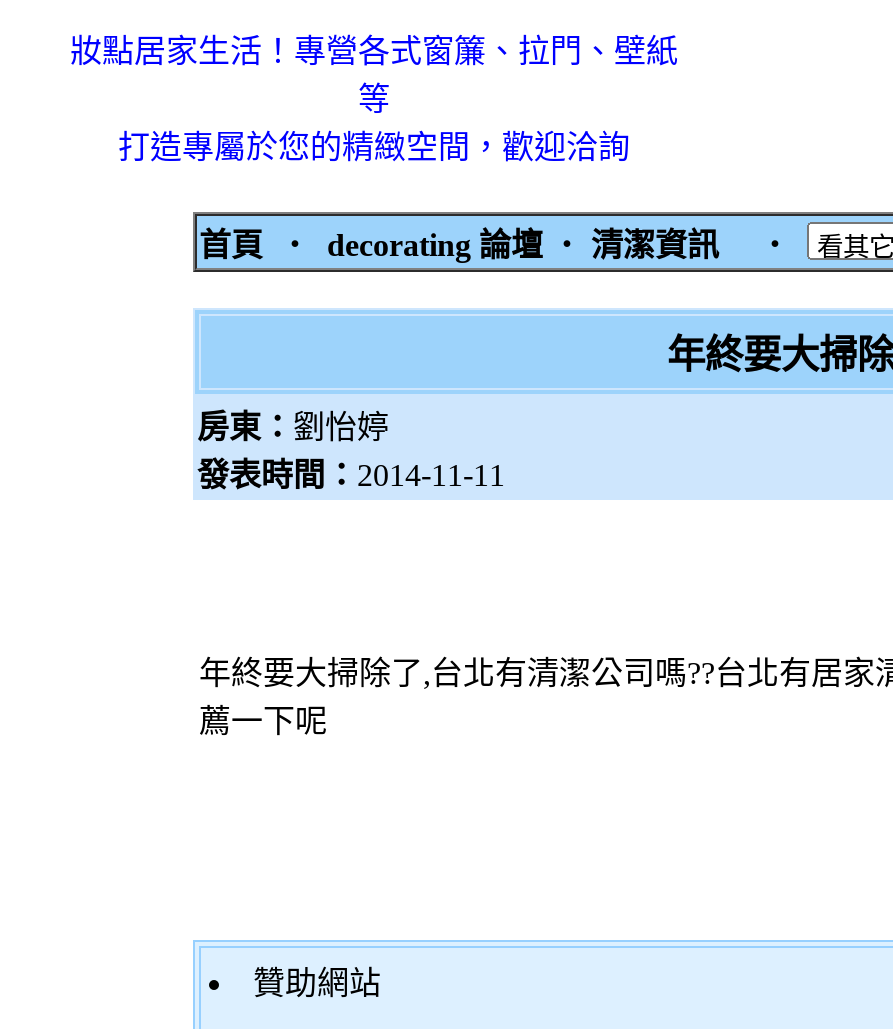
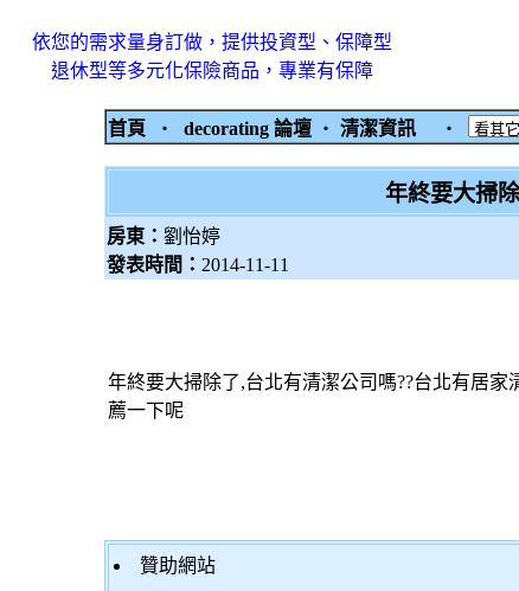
- 妝點居家生活！專營各式窗簾、拉門、壁紙
- 等
- 打造專屬於您的精緻空間，歡迎洽詢
+ 依您的需求量身訂做，提供投資型、保障型
+ 退休型等多元化保險商品，專業有保障
